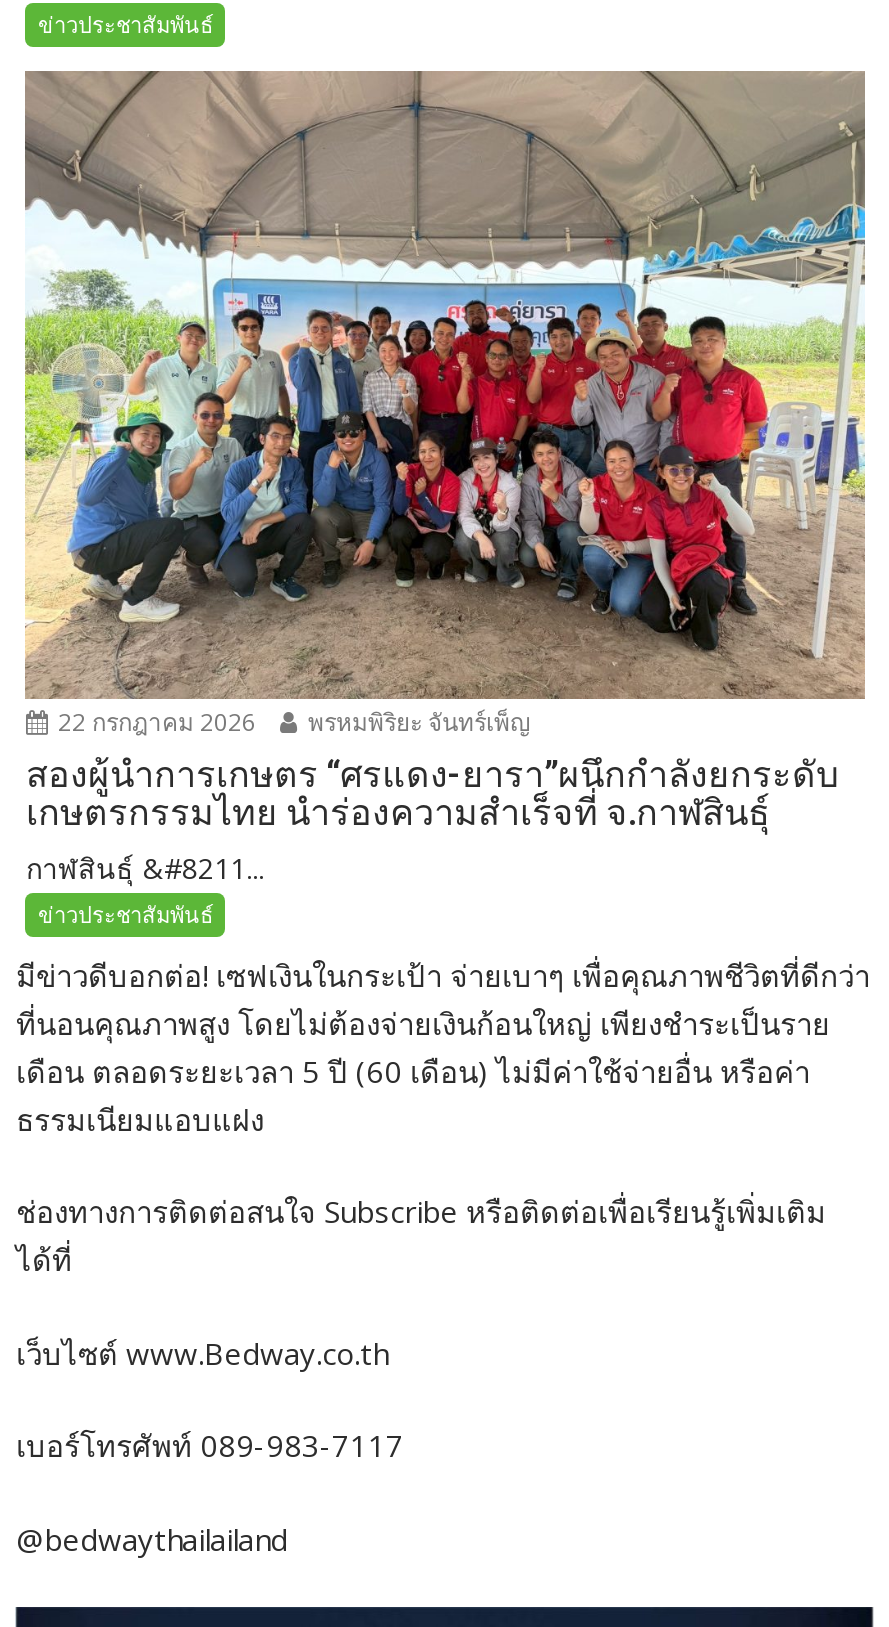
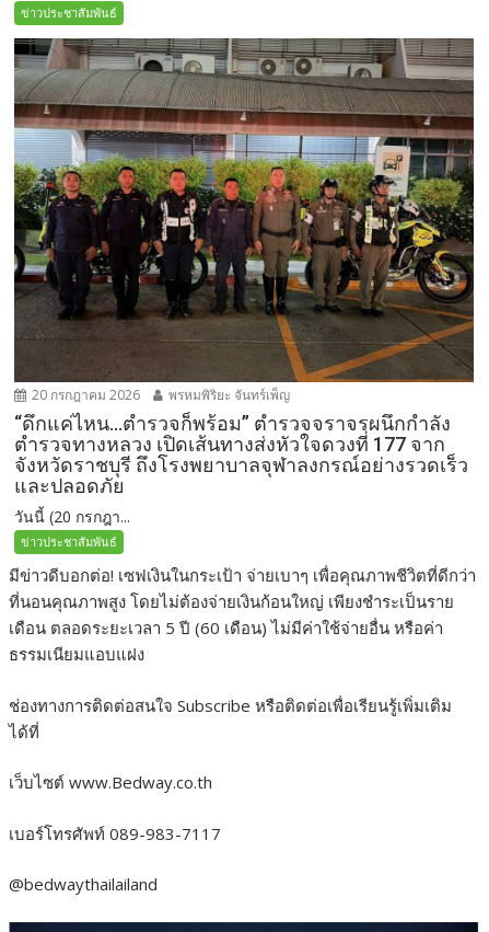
- [image]
- 22 กรกฎาคม 2026
+ [image]
+ 20 กรกฎาคม 2026

- สองผู้นำการเกษตร “ศรแดง-ยารา”ผนึกกำลังยกระดับ
- เกษตรกรรมไทย นำร่องความสำเร็จที่ จ.กาฬสินธุ์
- กาฬสินธุ์ &#8211...
+ “ดึกแค่ไหน…ตำรวจก็พร้อม” ตำรวจจราจรผนึกกำลัง
+ ตำรวจทางหลวง เปิดเส้นทางส่งหัวใจดวงที่ 177 จาก
+ จังหวัดราชบุรี ถึงโรงพยาบาลจุฬาลงกรณ์อย่างรวดเร็ว
+ และปลอดภัย
+ วันนี้ (20 กรกฎา...
